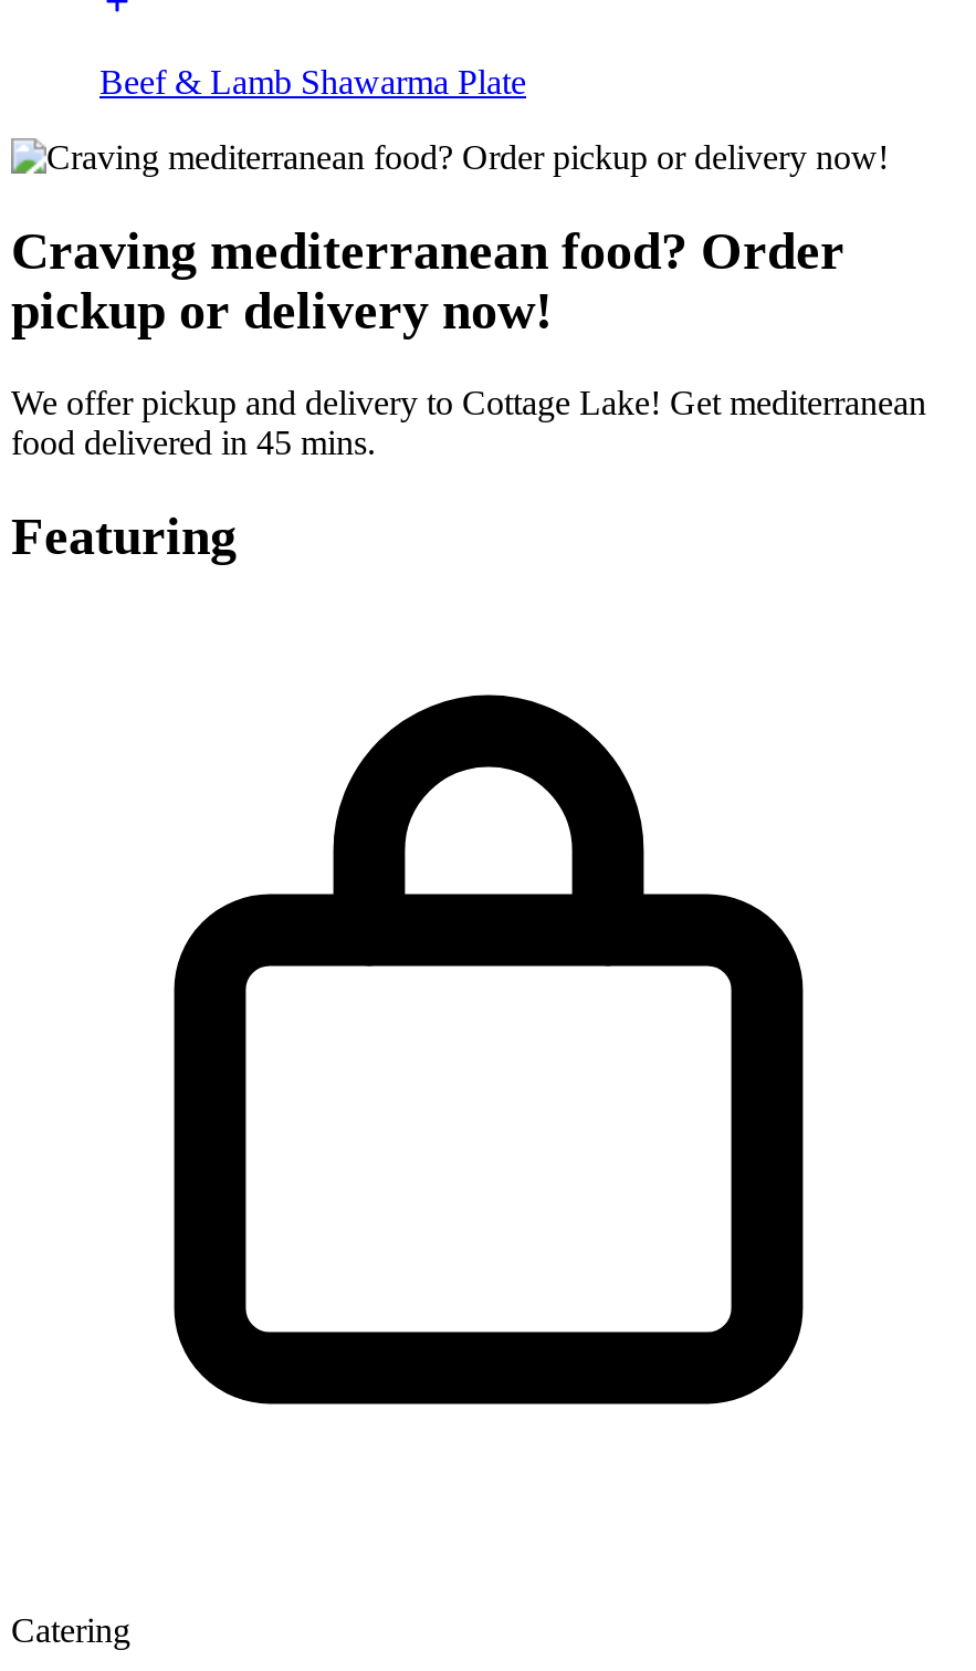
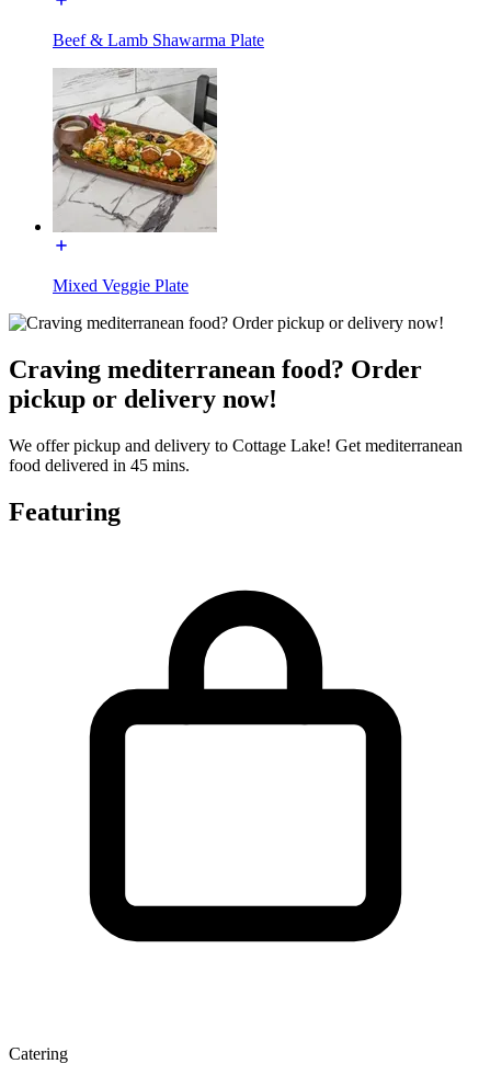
+ [image]
+ Mixed Veggie Plate
